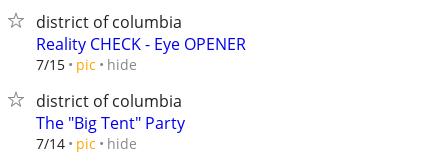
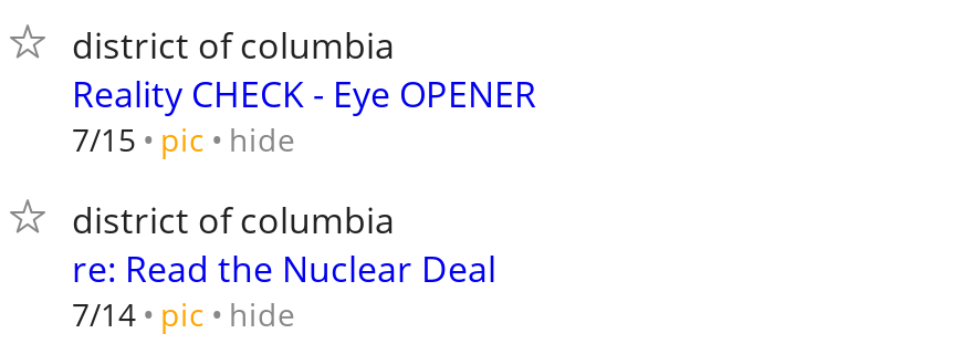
- The "Big Tent" Party
+ re: Read the Nuclear Deal
